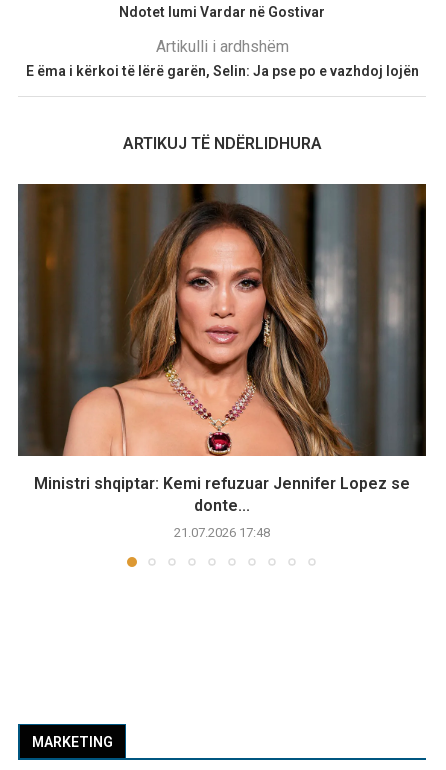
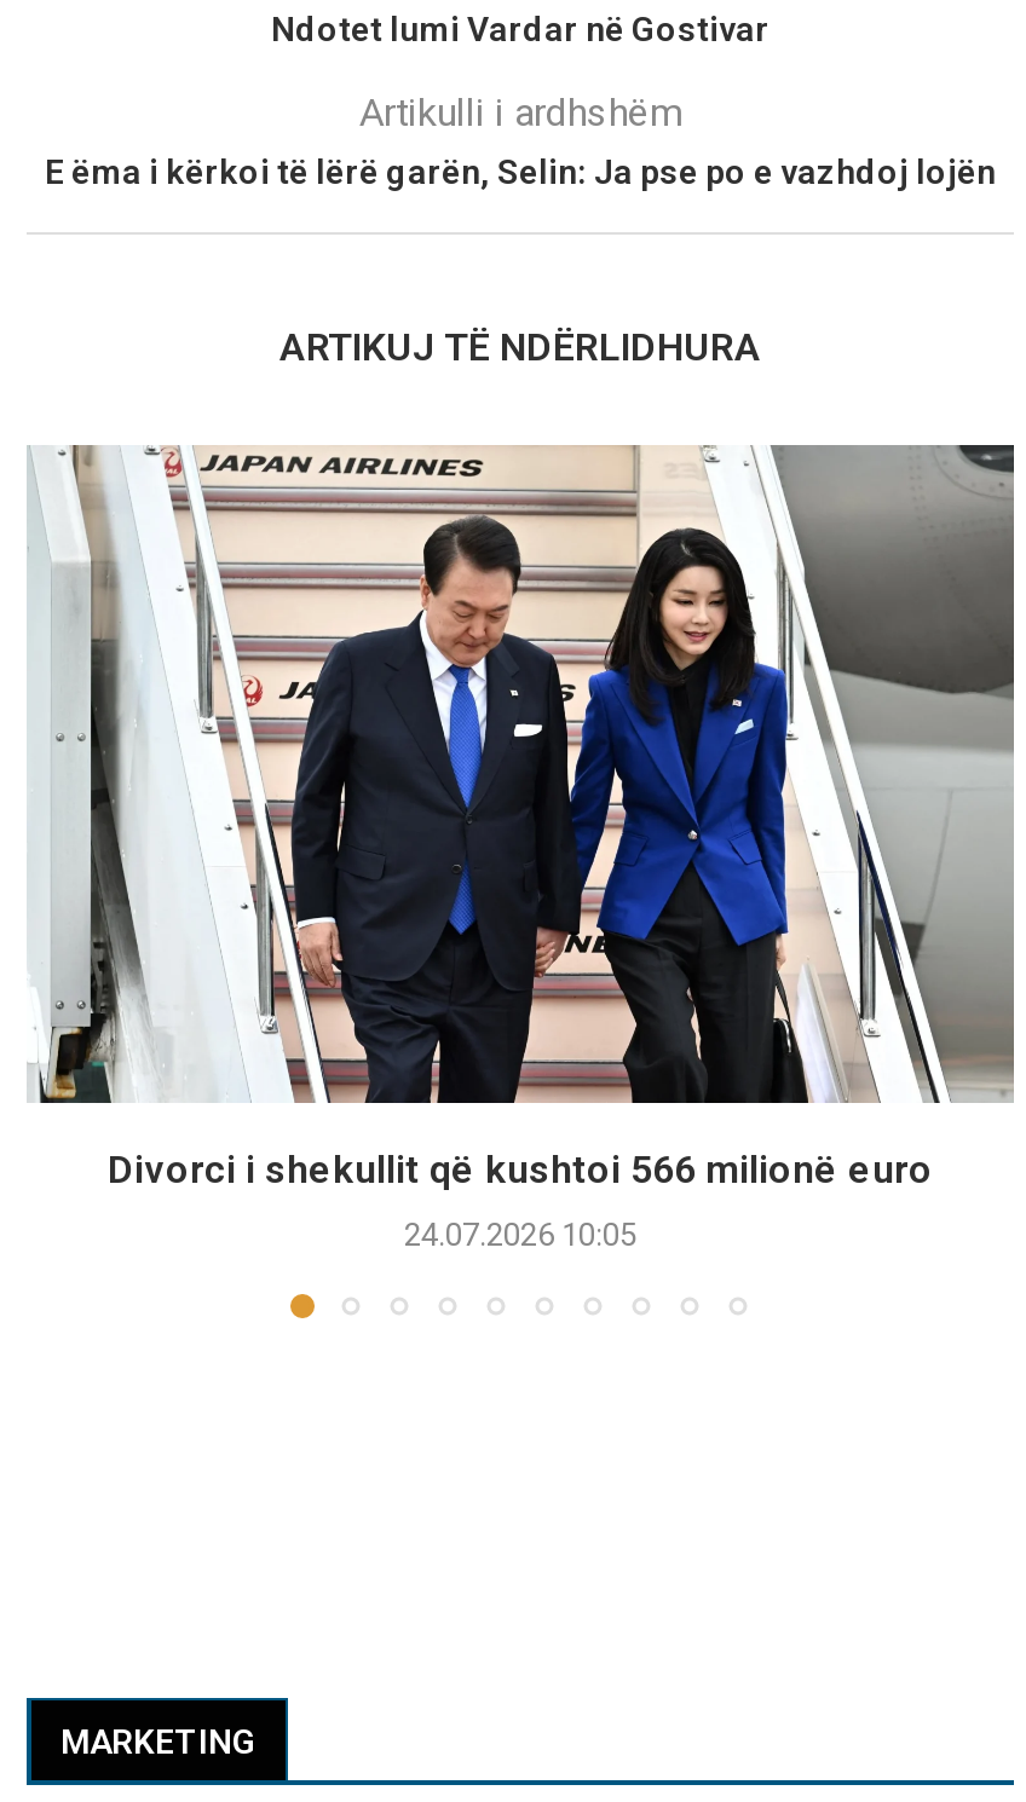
- [image]
- Ministri shqiptar: Kemi refuzuar Jennifer Lopez se
- donte...
+ [image]
+ Divorci i shekullit që kushtoi 566 milionë euro

- 21.07.2026 17:48
+ 24.07.2026 10:05
